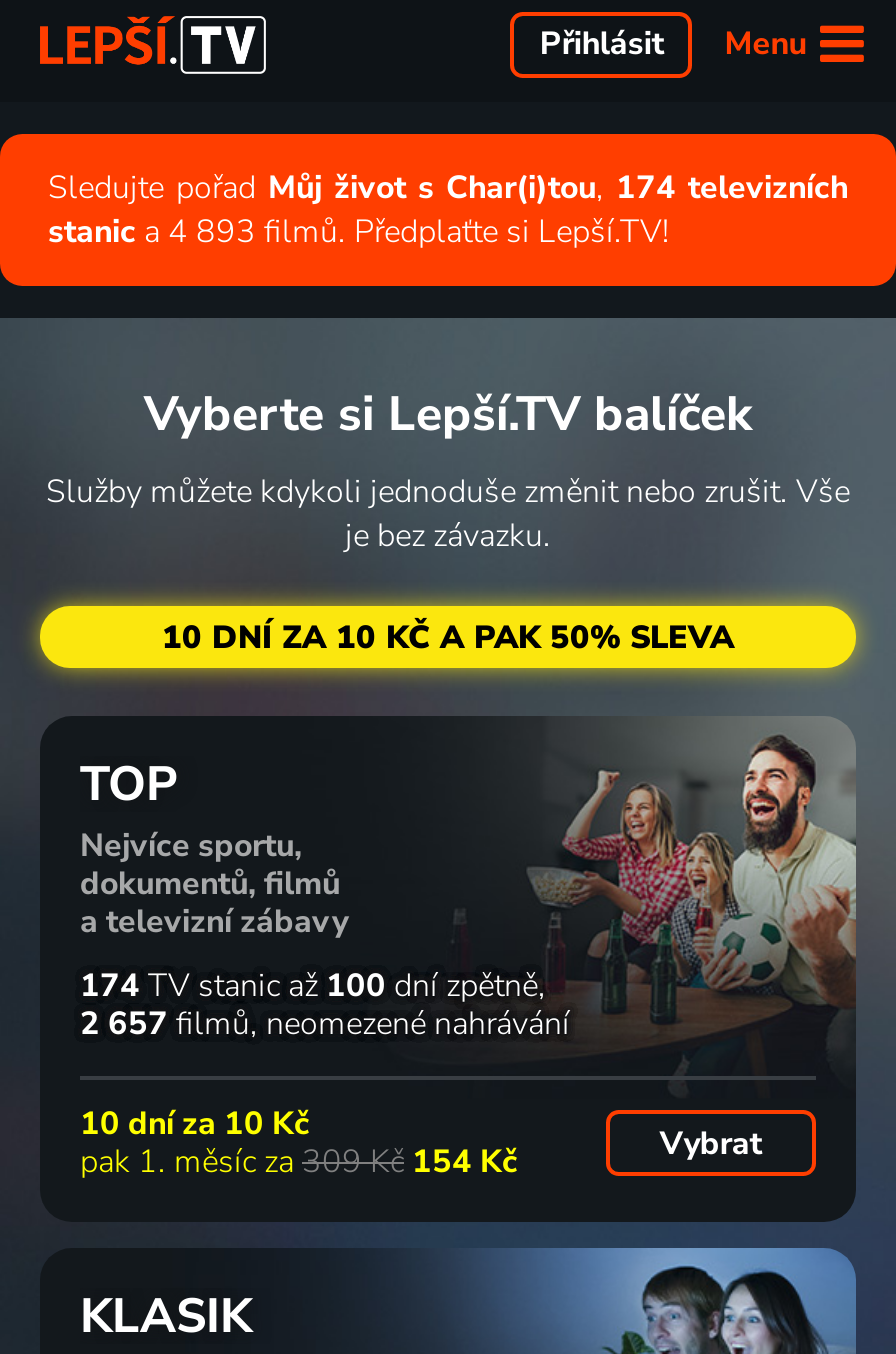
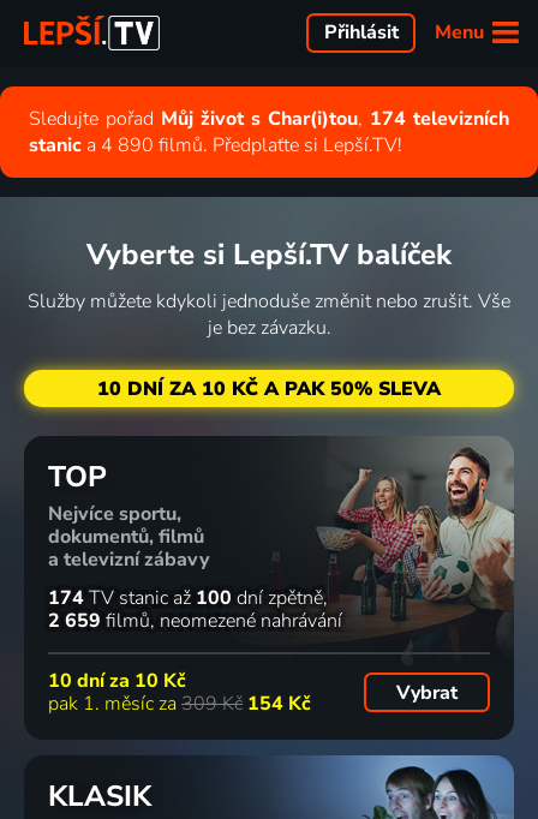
- stanic a 4 893 filmů. Předplaťte si Lepší.TV!
+ stanic a 4 890 filmů. Předplaťte si Lepší.TV!

- 2 657 filmů neomezené nahrávání
+ 2 659 filmů neomezené nahrávání
